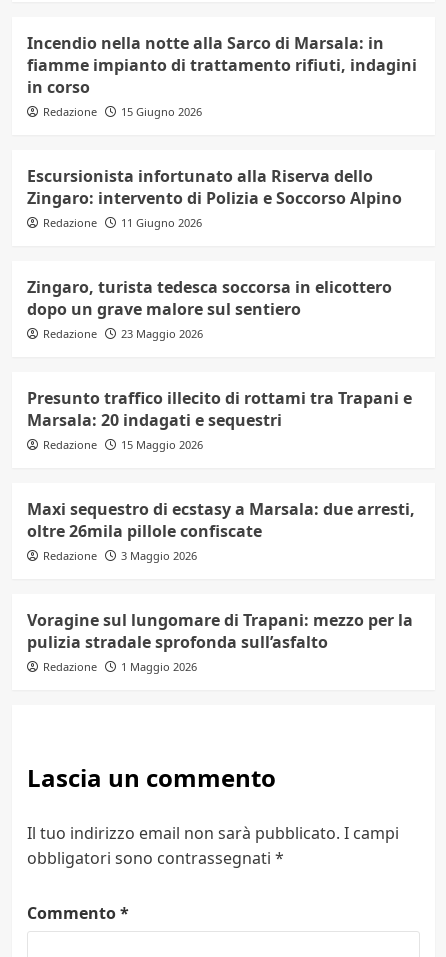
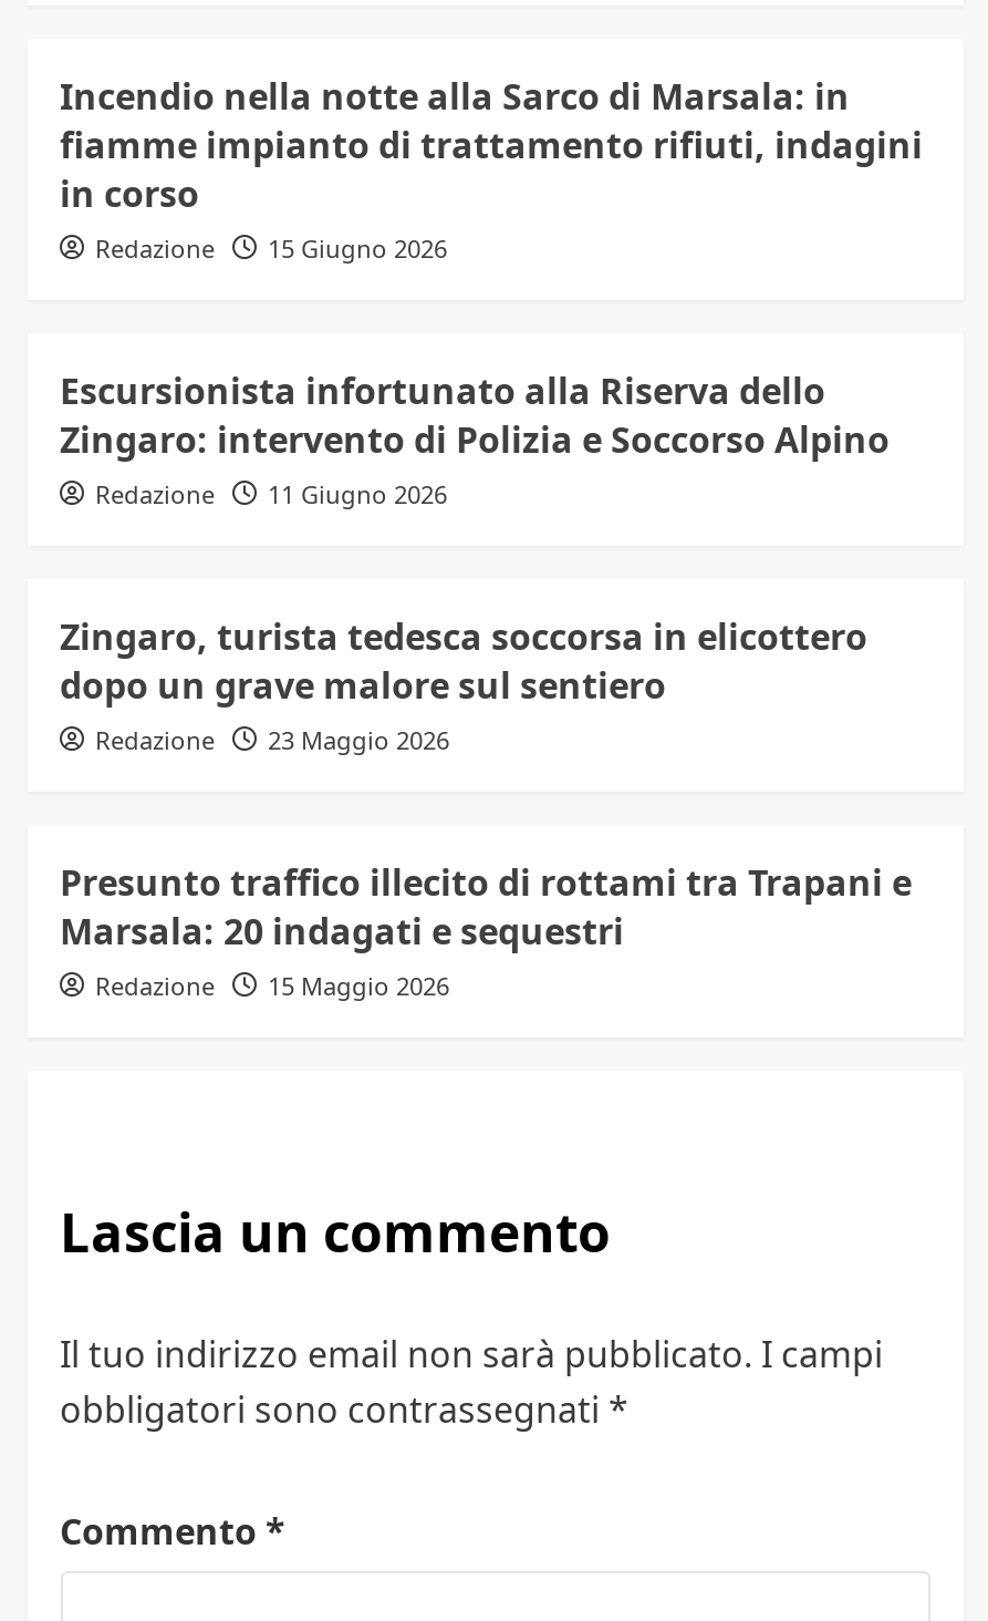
- Maxi sequestro di ecstasy a Marsala: due arresti,
- oltre 26mila pillole confiscate
- Redazione
- 3 Maggio 2026
- Voragine sul lungomare di Trapani: mezzo per la
- pulizia stradale sprofonda sull’asfalto
- Redazione
- 1 Maggio 2026
